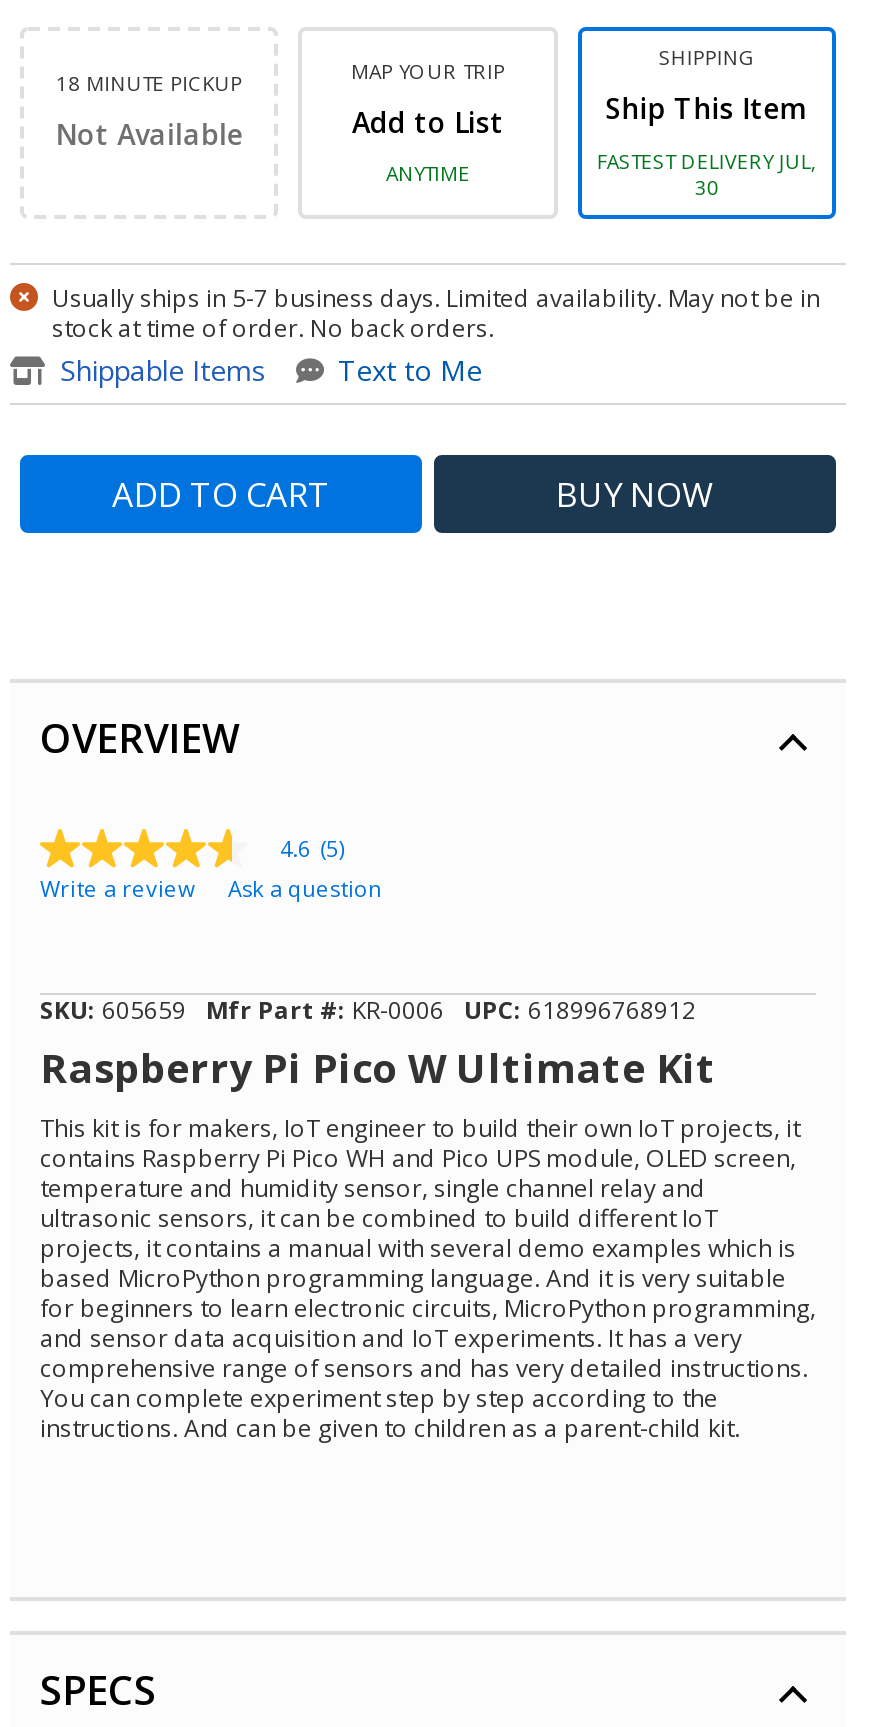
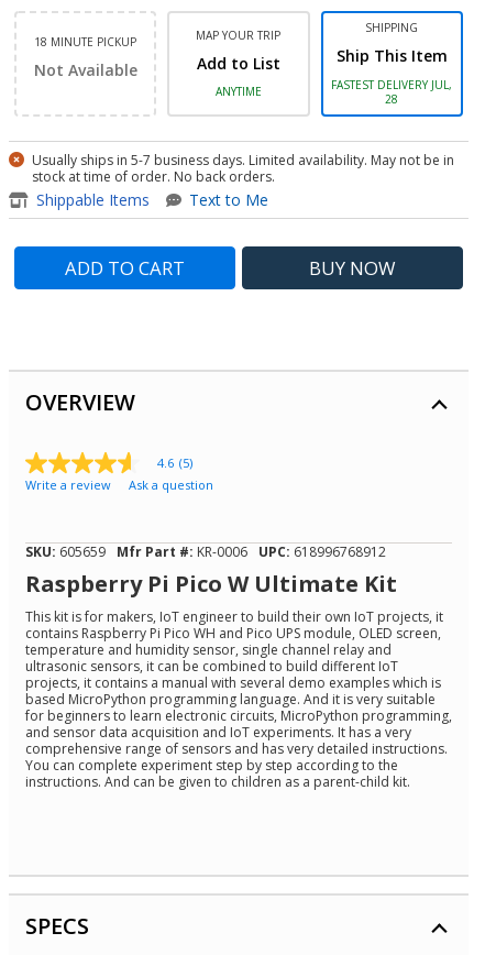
- 30
+ 28
